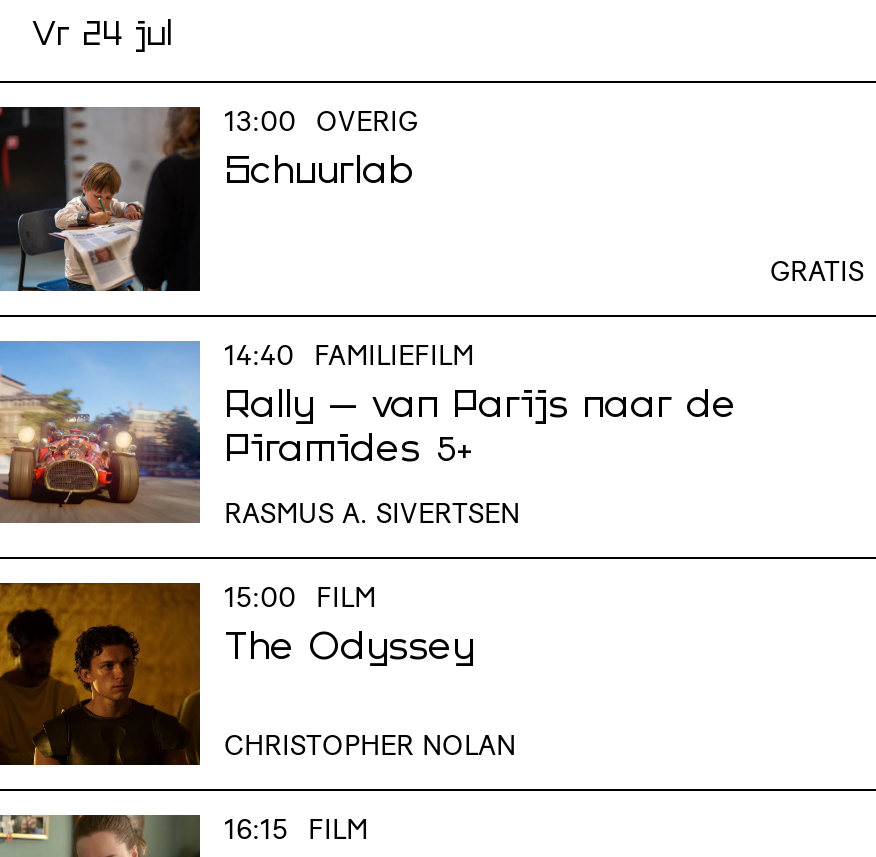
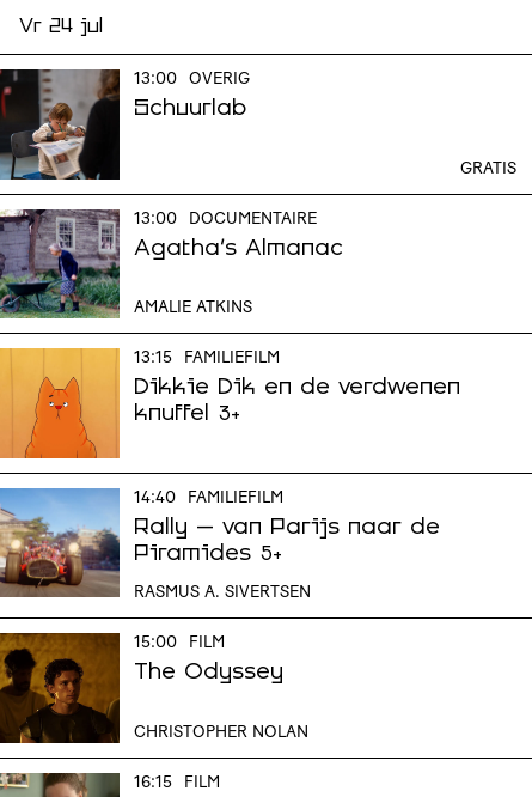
+ [image]
+ 13:00 DOCUMENTAIRE
+ Agatha's Almanac
+ AMALIE ATKINS
+ 13:15 FAMILIEFILM
+ Dikkie Dik en de verdwenen
+ knuffel 3+

+ [image]
